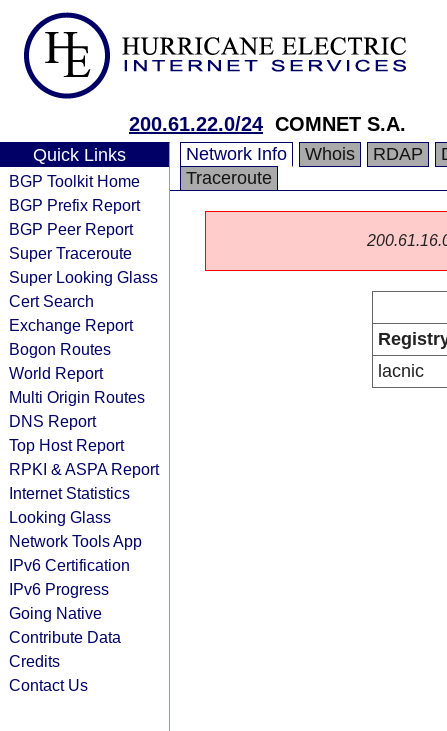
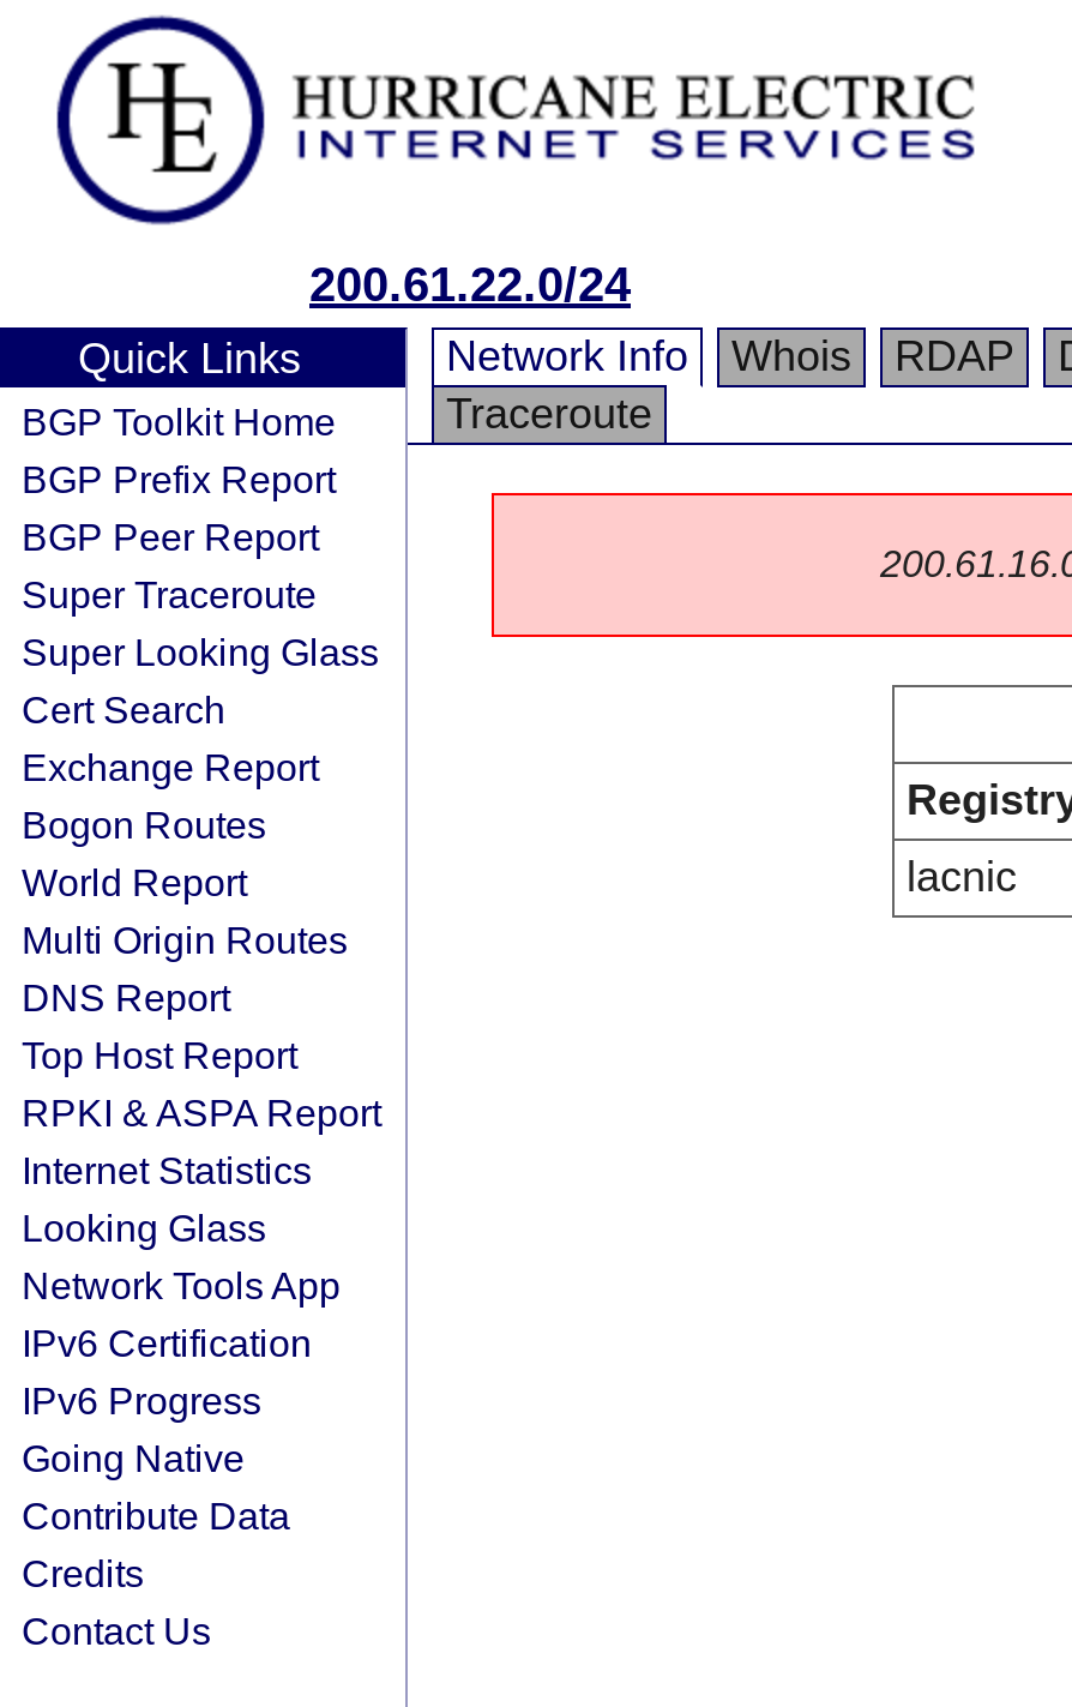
- 200.61.22.0/24 COMNET S.A.
+ 200.61.22.0/24
